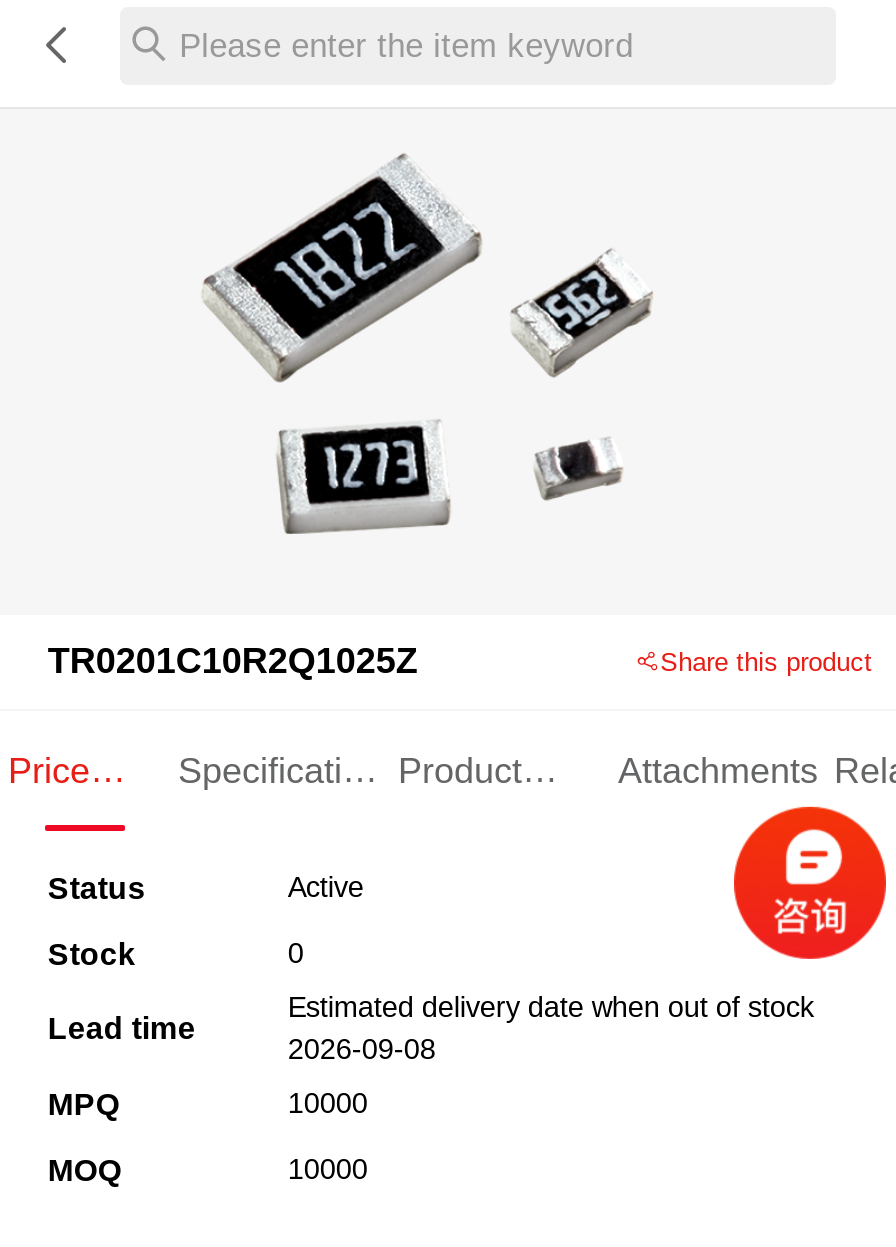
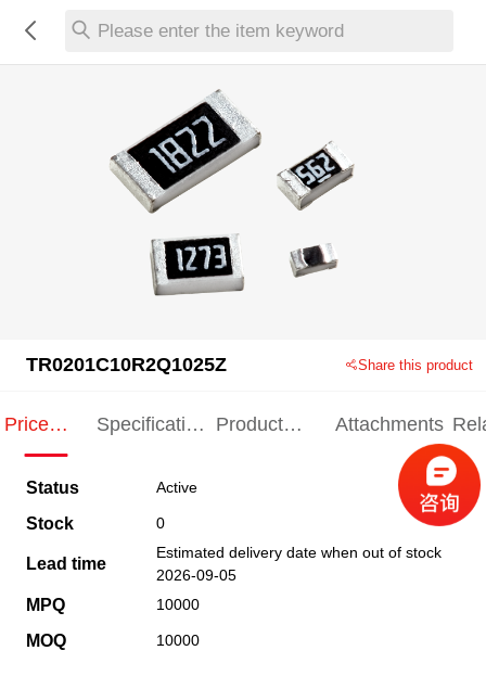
- 2026-09-08
+ 2026-09-05
